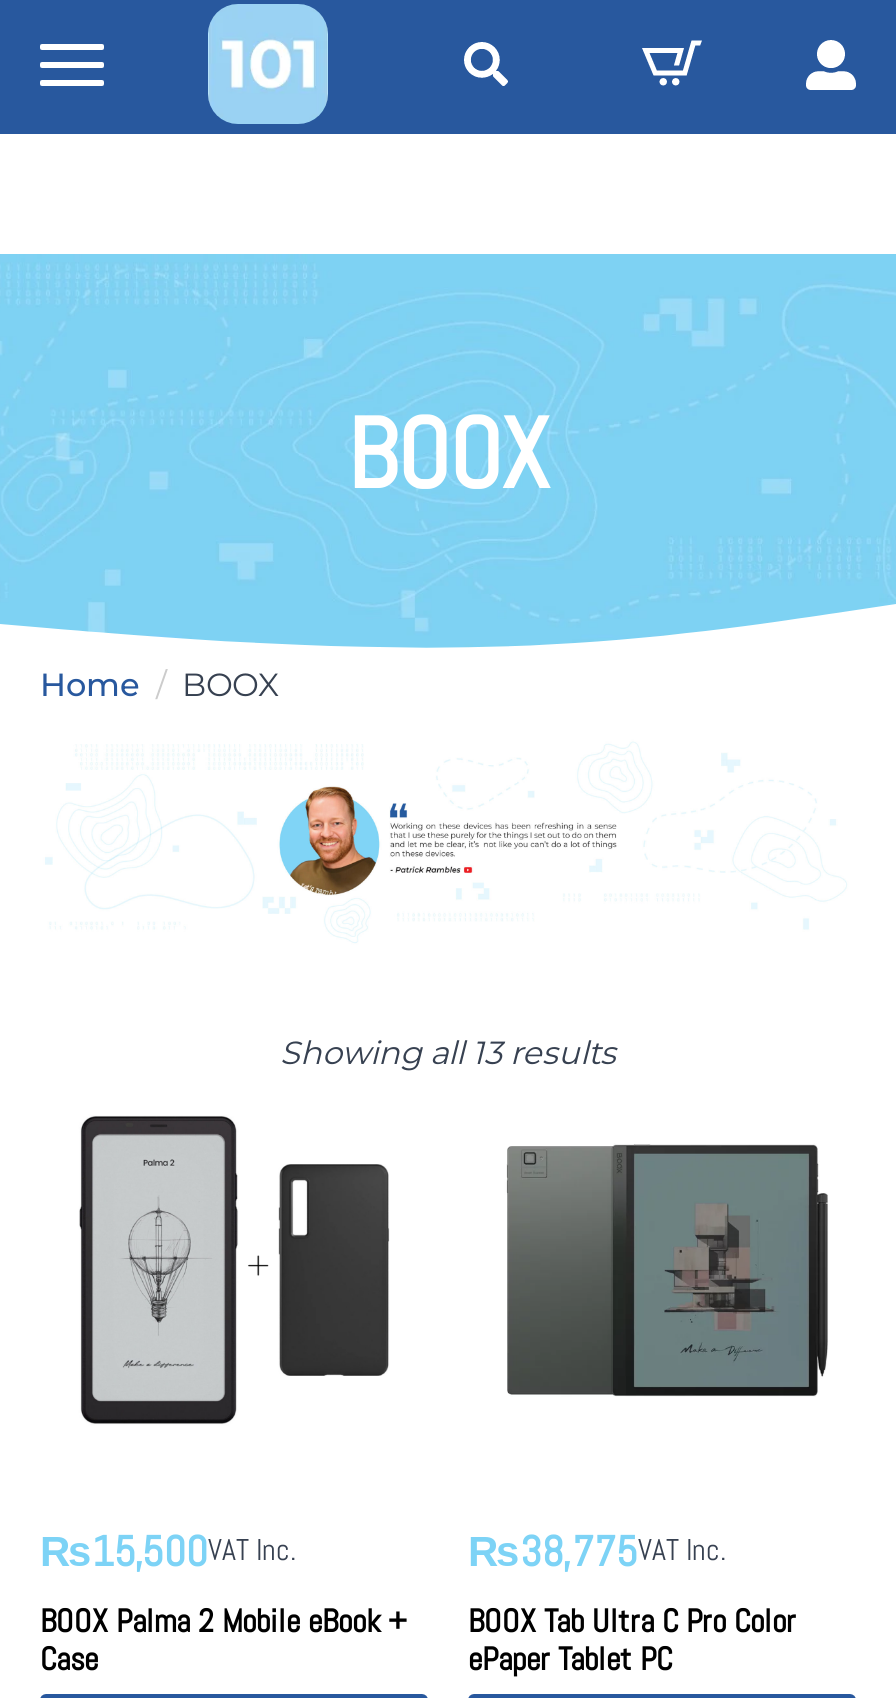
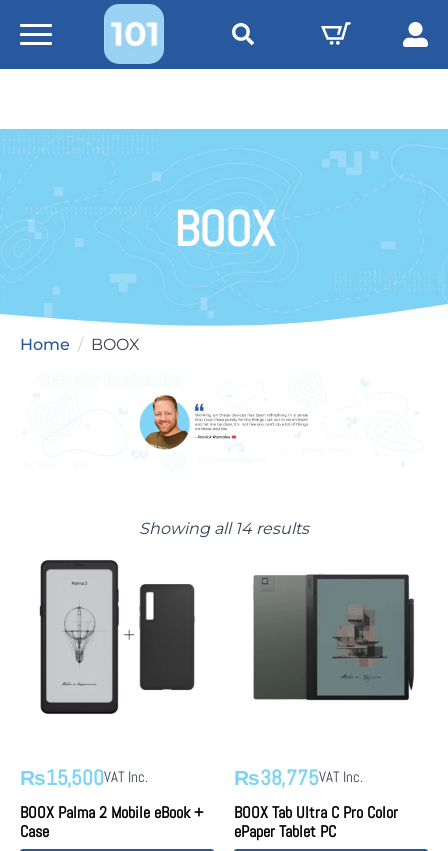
- Showing all 13 results
+ Showing all 14 results
